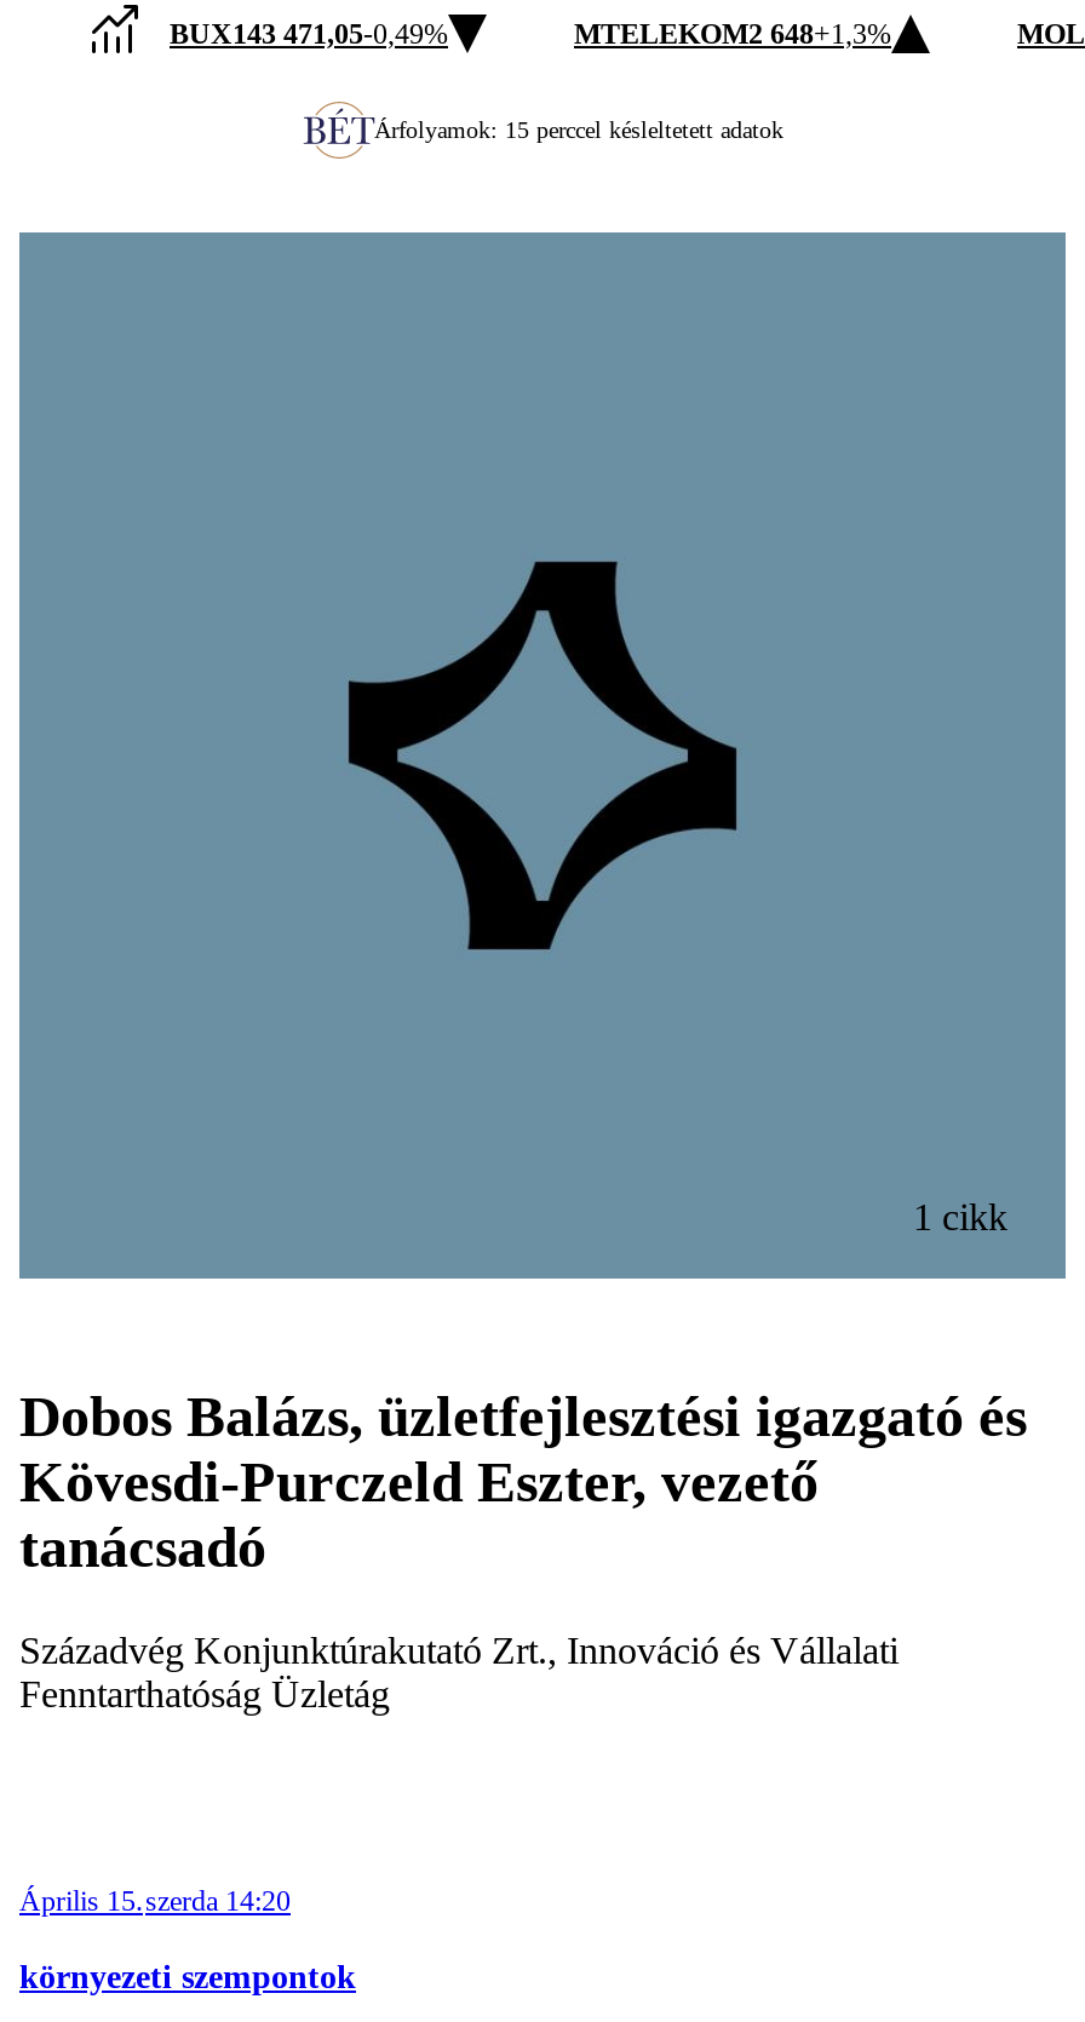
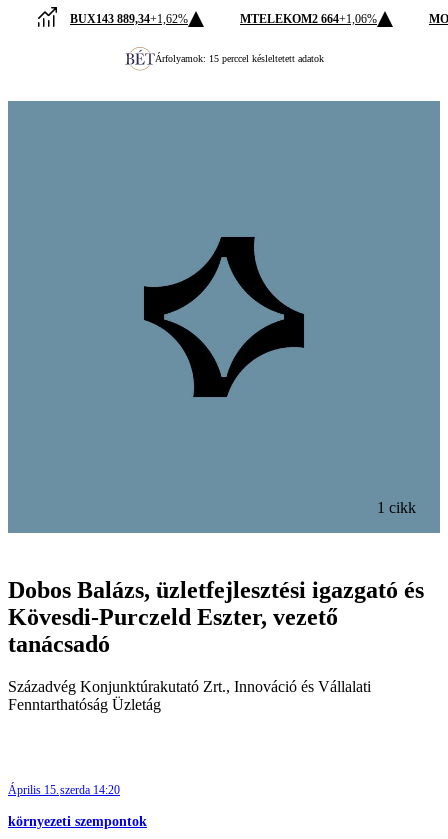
- BUX143 471,05-0,49%
- MTELEKOM2 648+1,3%
+ BUX143 889,34+1,62%
+ MTELEKOM2 664+1,06%
